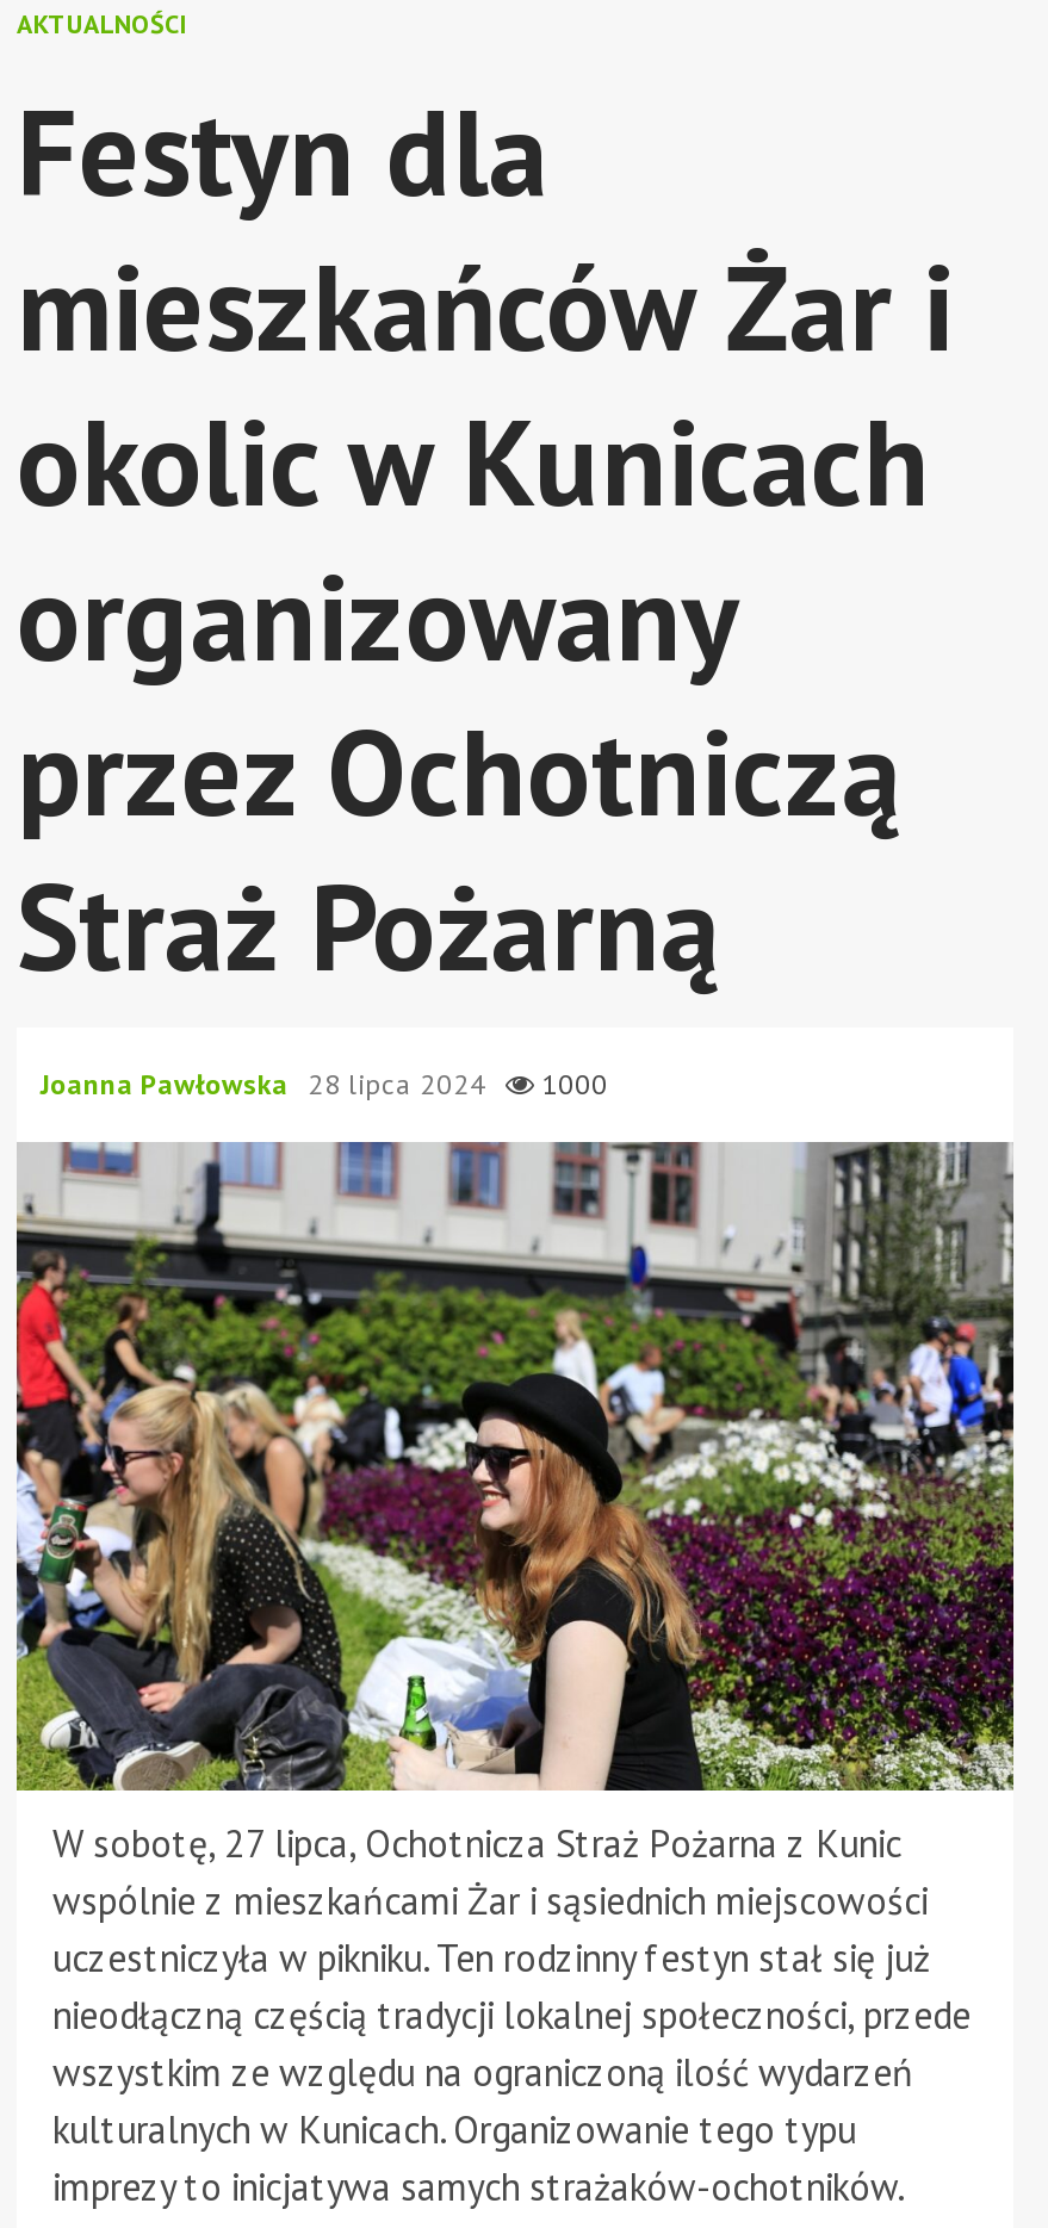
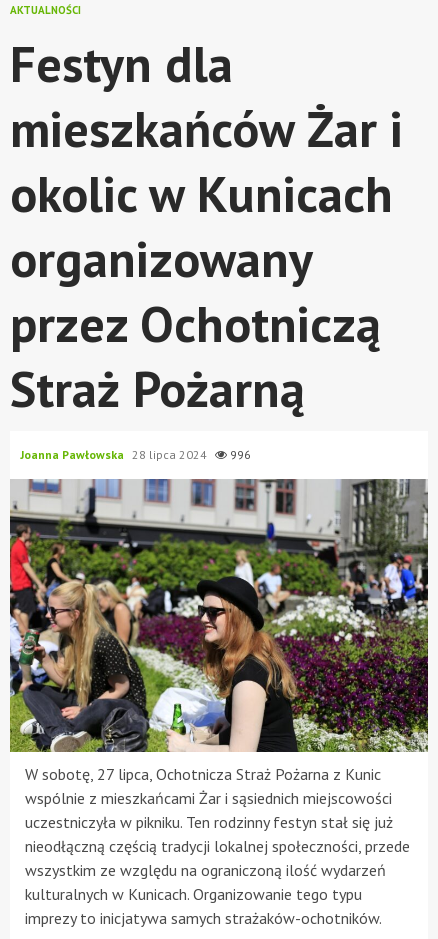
- Joanna Pawłowska 28 lipca 2024 1000
+ Joanna Pawłowska 28 lipca 2024 996
